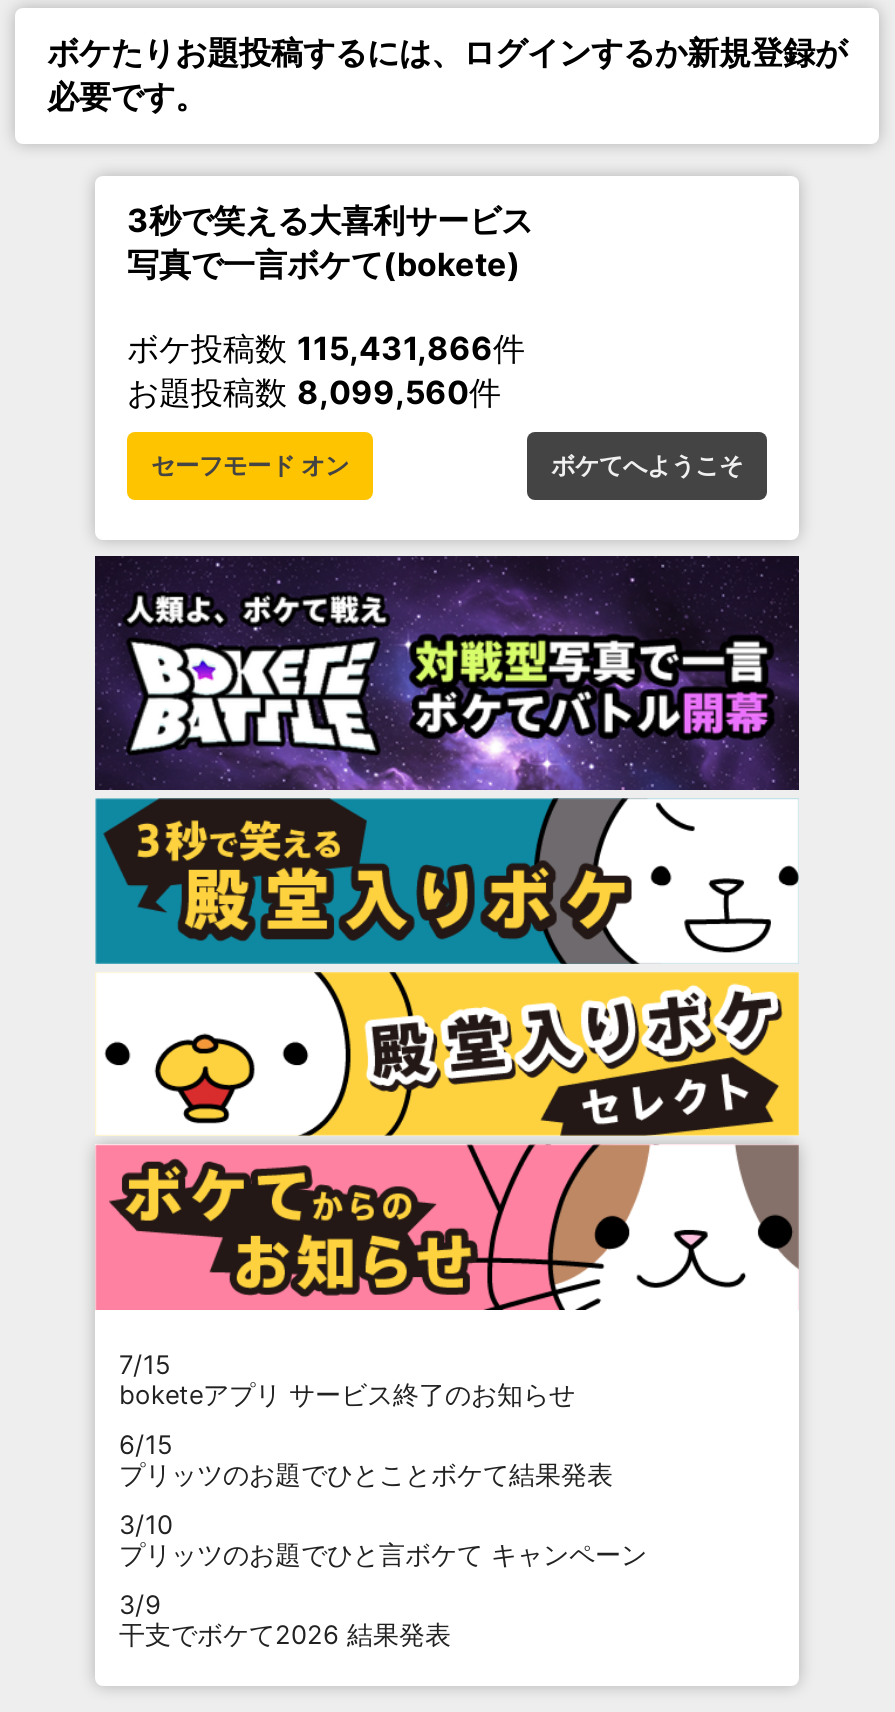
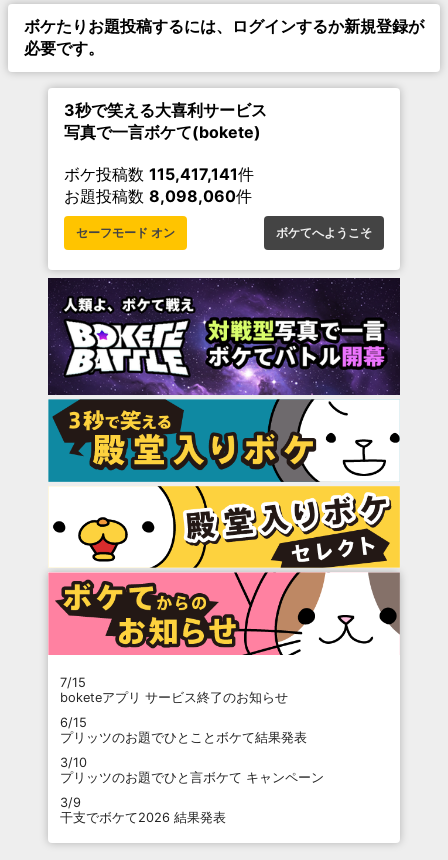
- ボケ投稿数115,431,866件
+ ボケ投稿数115,417,141件

- お題投稿数8,099,560件
+ お題投稿数8,098,060件
